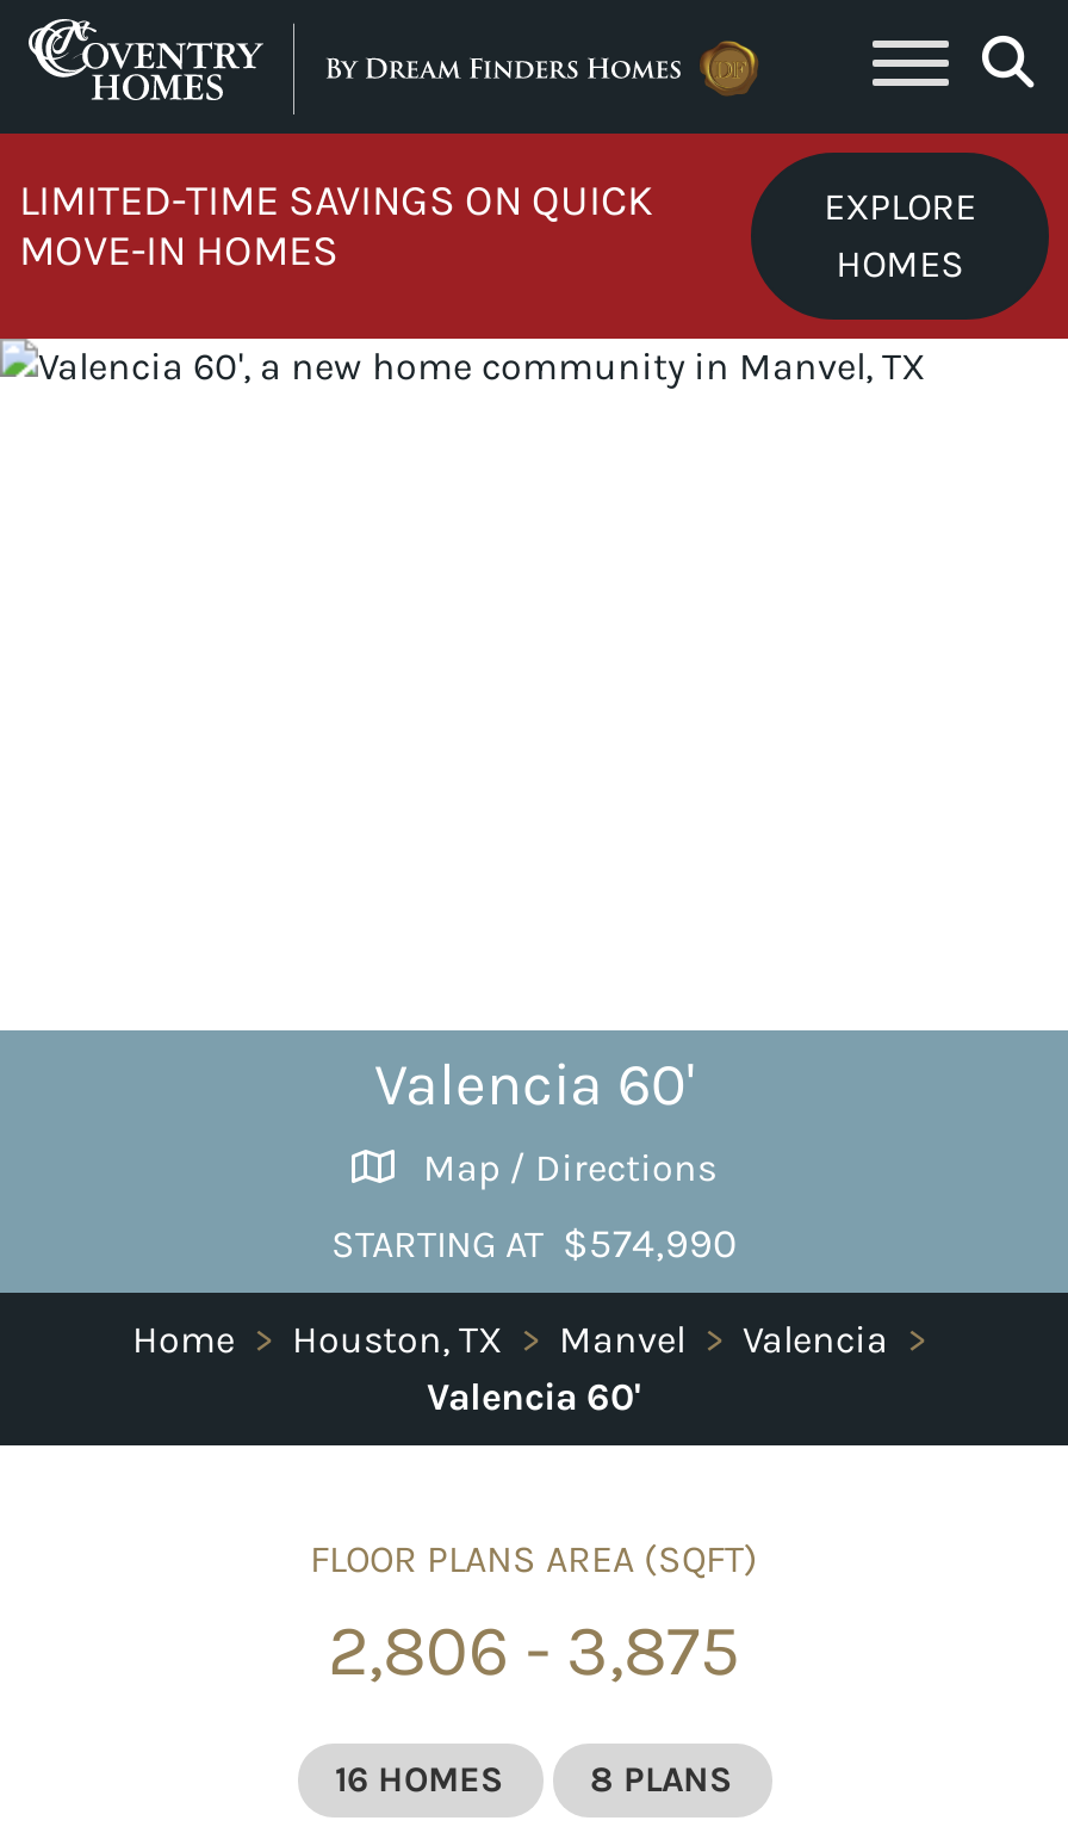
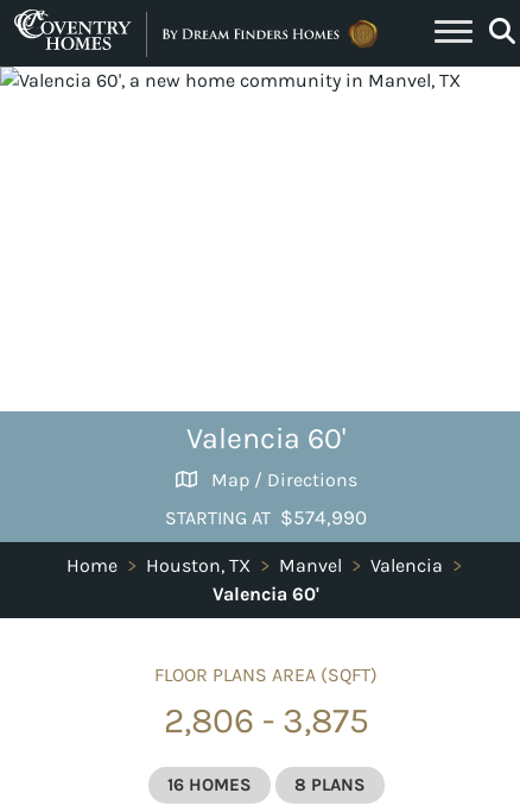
- [image]
- LIMITED-TIME SAVINGS ON QUICK
- MOVE-IN HOMES

- EXPLORE
- HOMES
